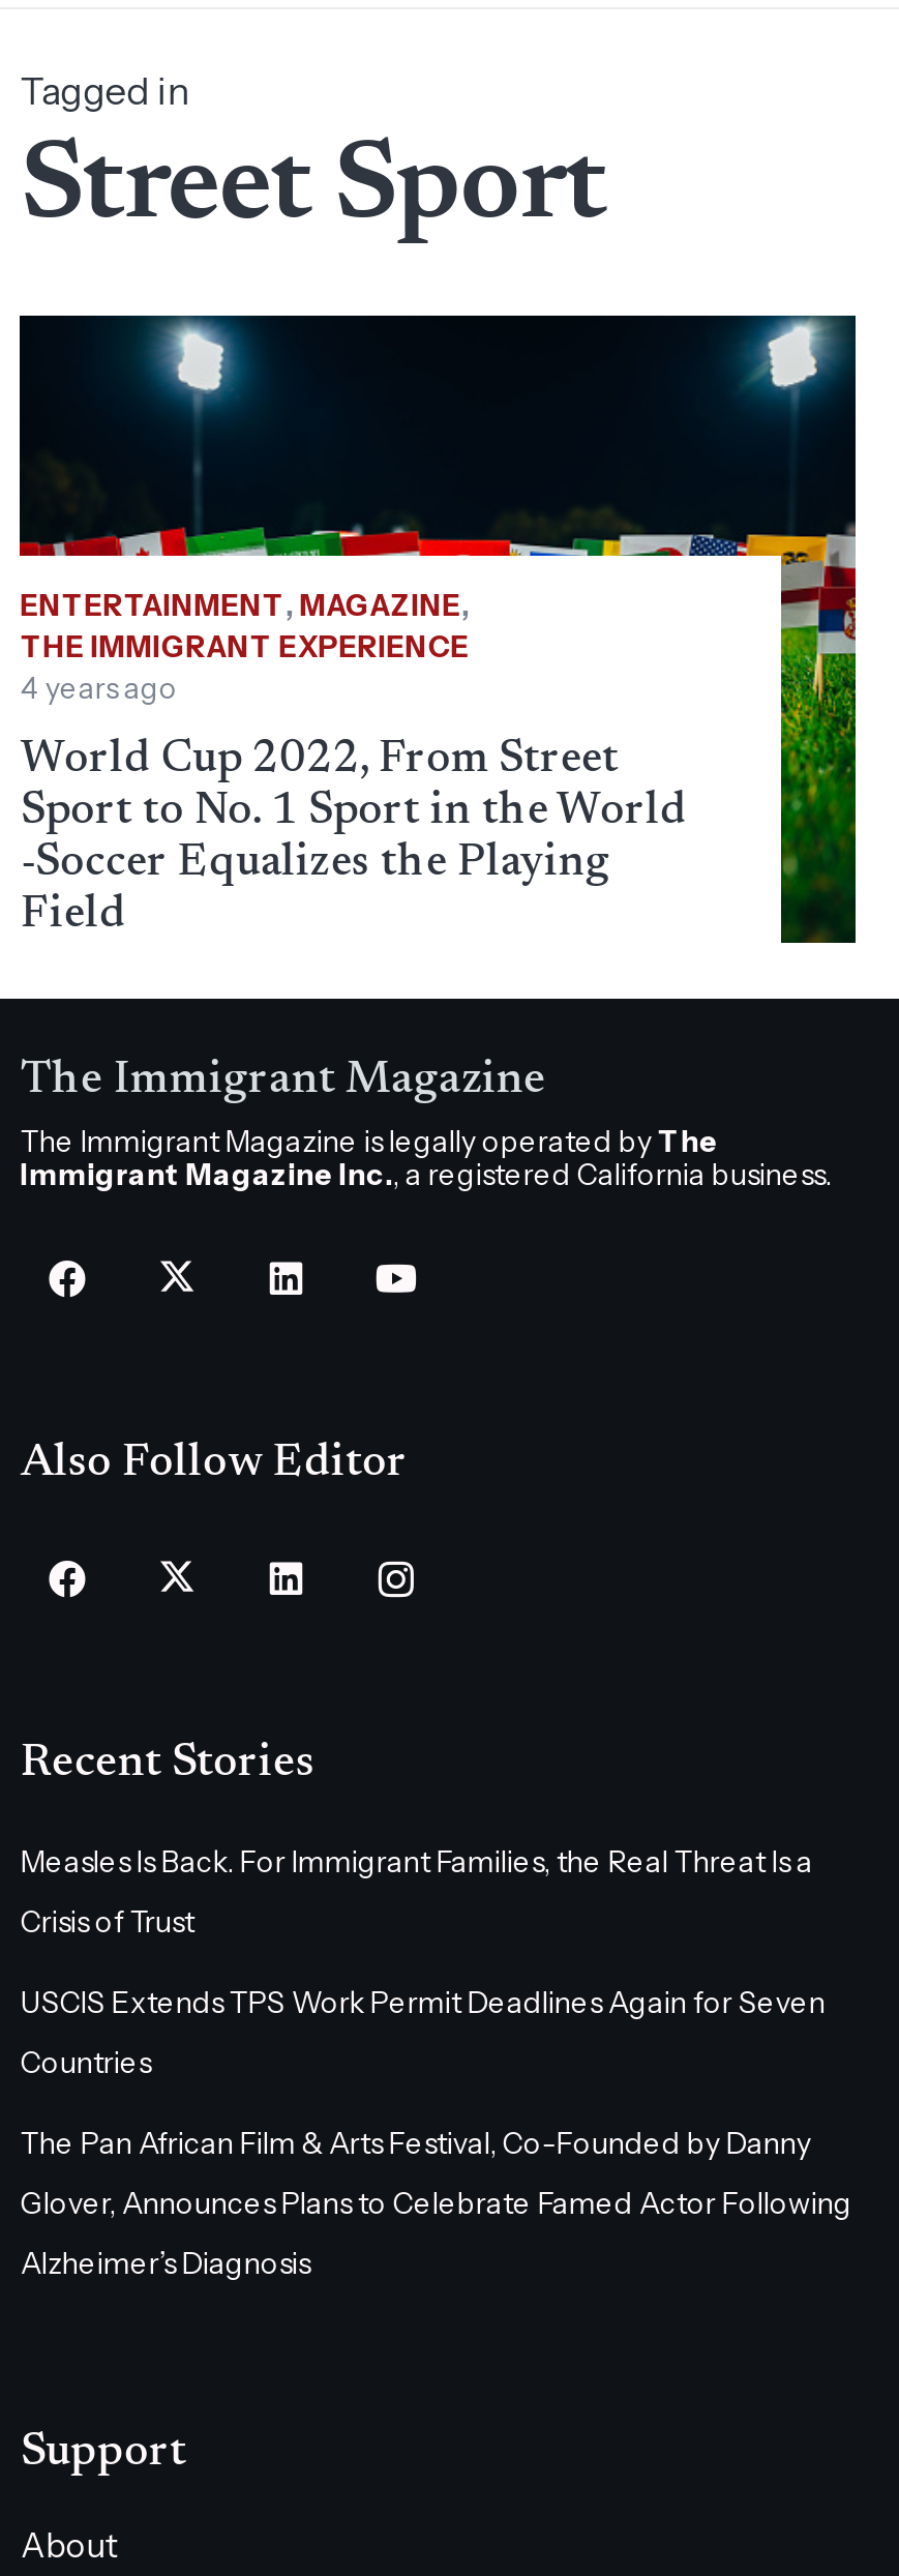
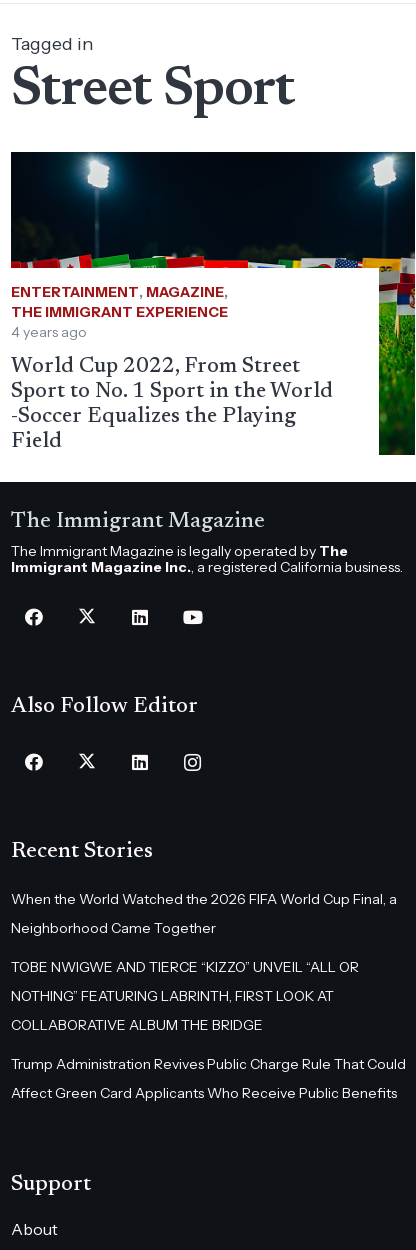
- Measles Is Back. For Immigrant Families, the Real Threat Is a
+ When the World Watched the 2026 FIFA World Cup Final, a

- Crisis of Trust
+ Neighborhood Came Together

- USCIS Extends TPS Work Permit Deadlines Again for Seven
+ TOBE NWIGWE AND TIERCE “KIZZO” UNVEIL “ALL OR

- Countries
+ NOTHING” FEATURING LABRINTH, FIRST LOOK AT

- The Pan African Film & Arts Festival, Co-Founded by Danny
+ COLLABORATIVE ALBUM THE BRIDGE

- Glover, Announces Plans to Celebrate Famed Actor Following
+ Trump Administration Revives Public Charge Rule That Could

- Alzheimer’s Diagnosis
+ Affect Green Card Applicants Who Receive Public Benefits
